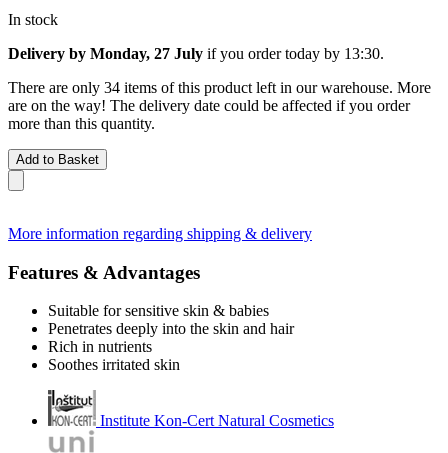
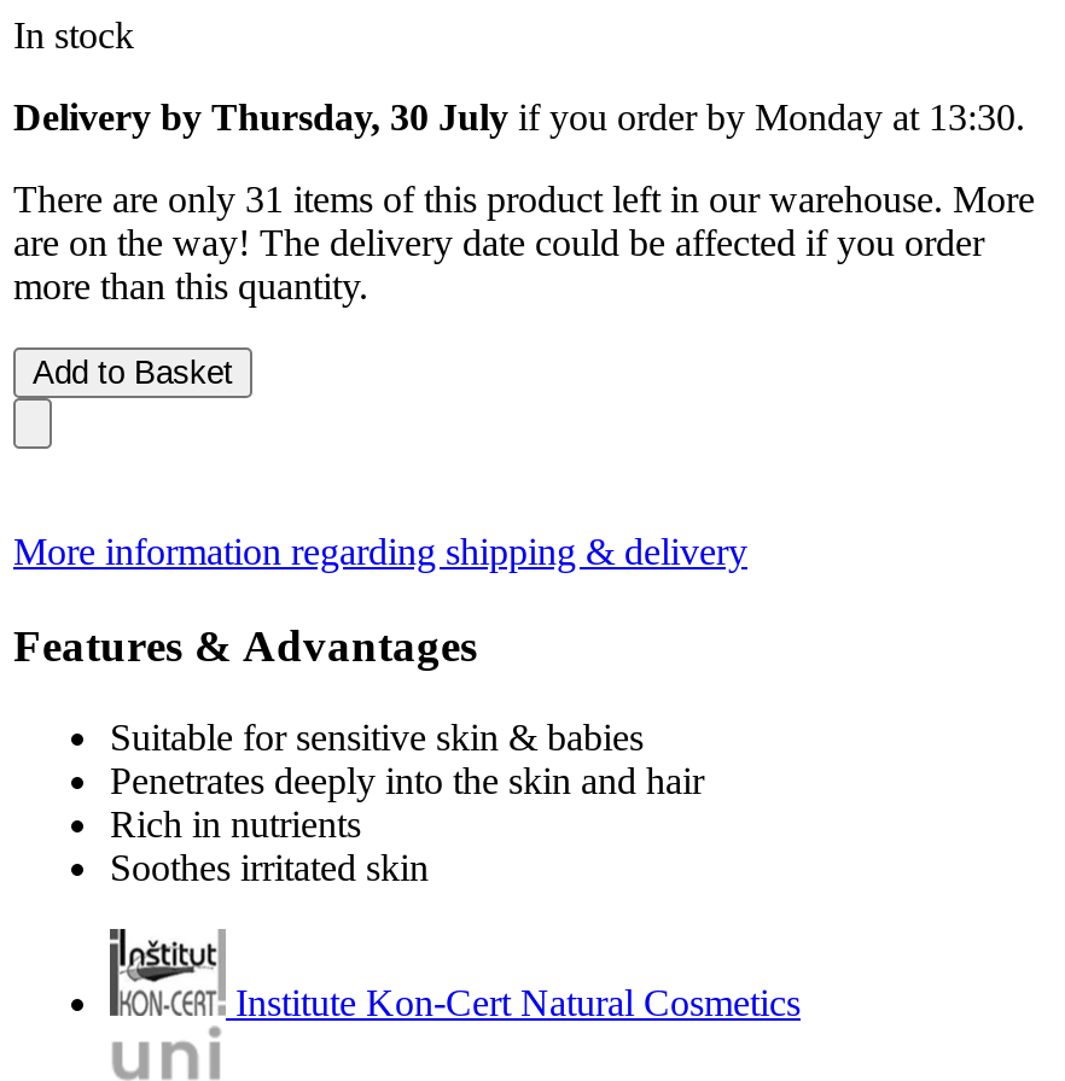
- Delivery by Monday, 27 July if you order today by 13:30.
+ Delivery by Thursday, 30 July if you order by Monday at 13:30.

- There are only 34 items of this product left in our warehouse. More
+ There are only 31 items of this product left in our warehouse. More
